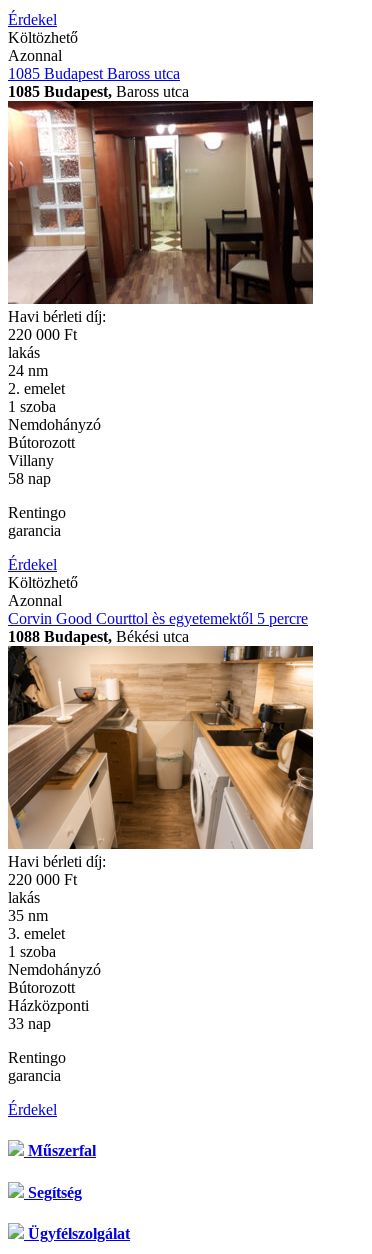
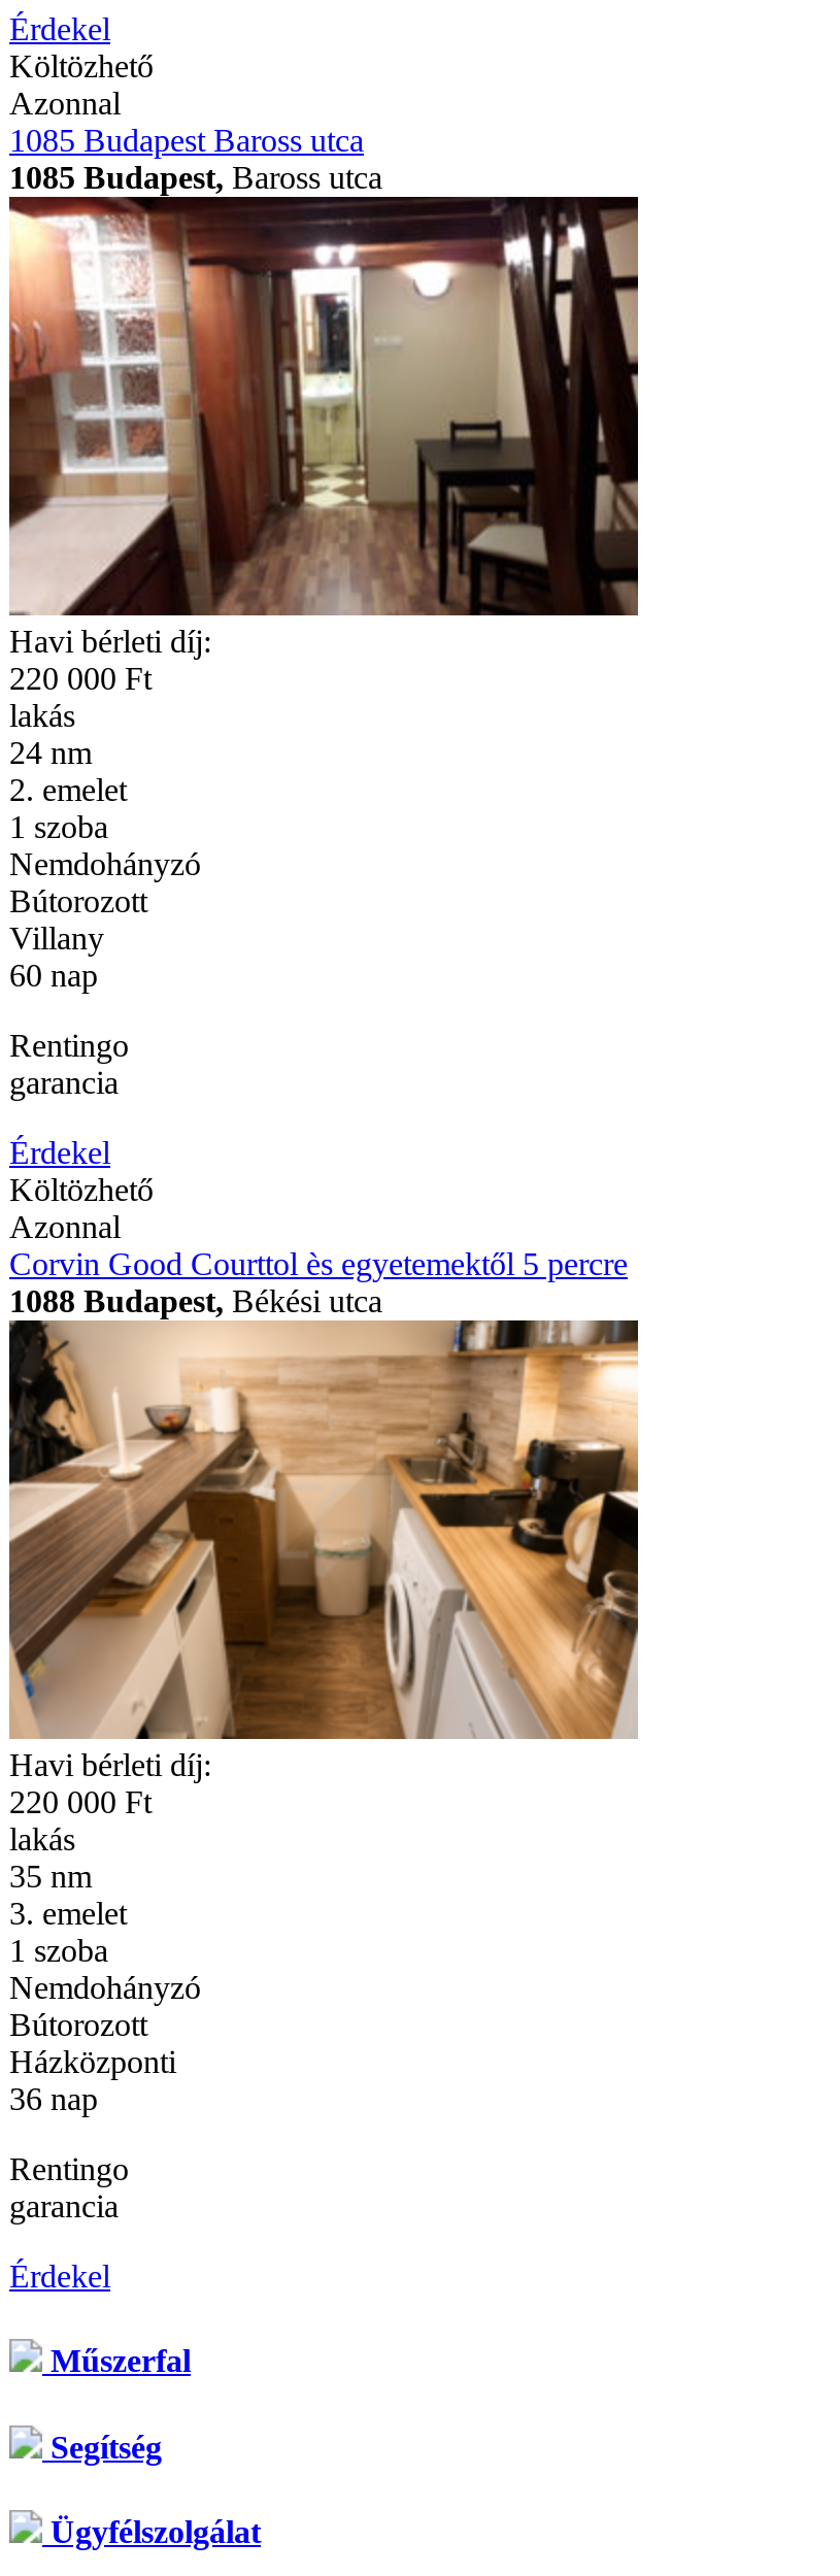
- 58 nap
+ 60 nap

- 33 nap
+ 36 nap
